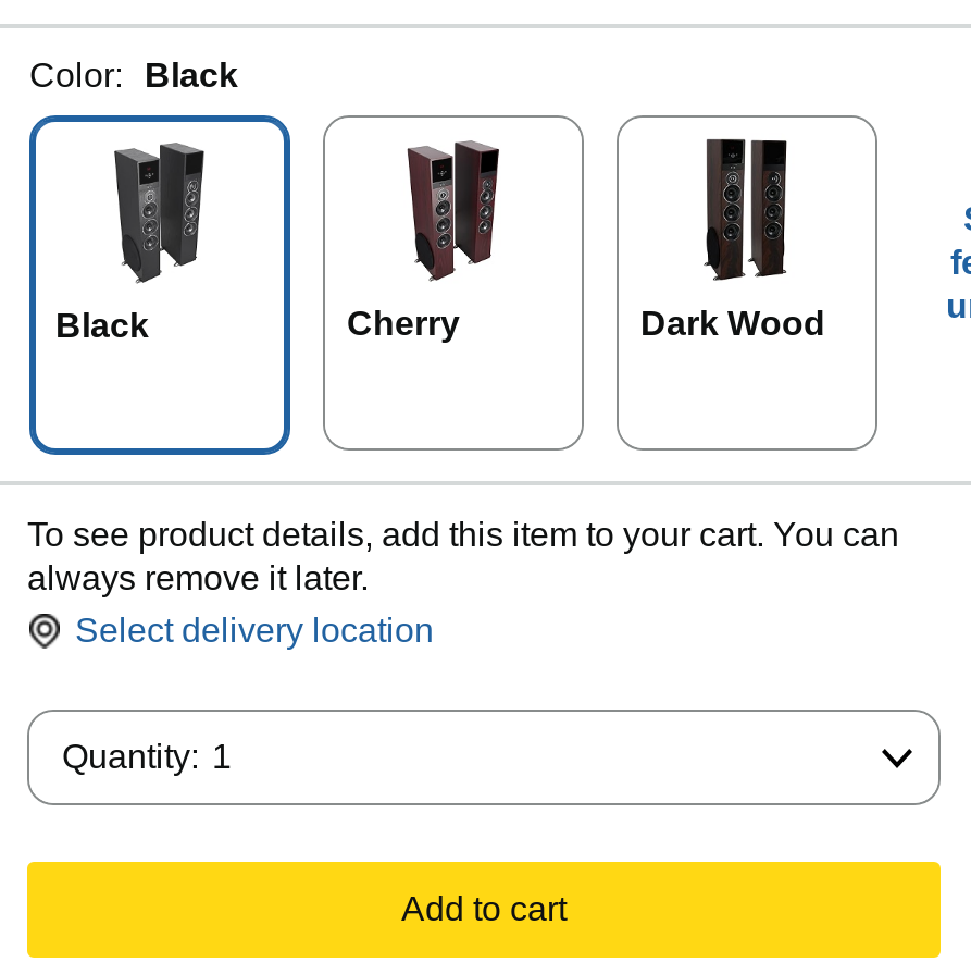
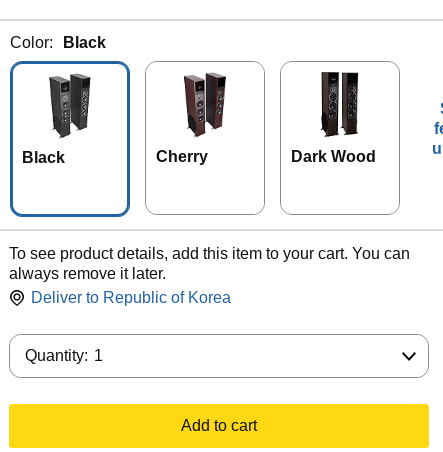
- Select delivery location
+ Deliver to Republic of Korea
